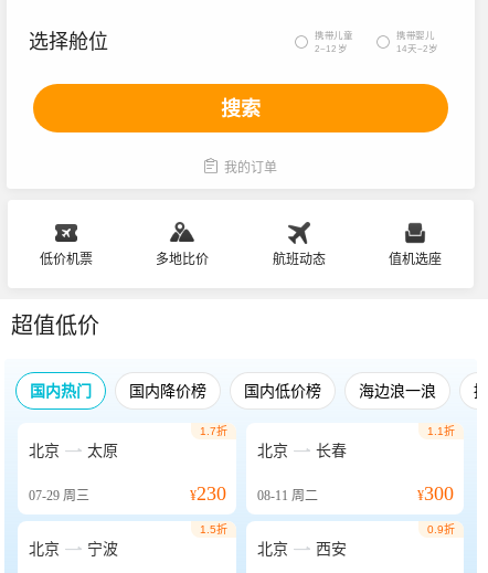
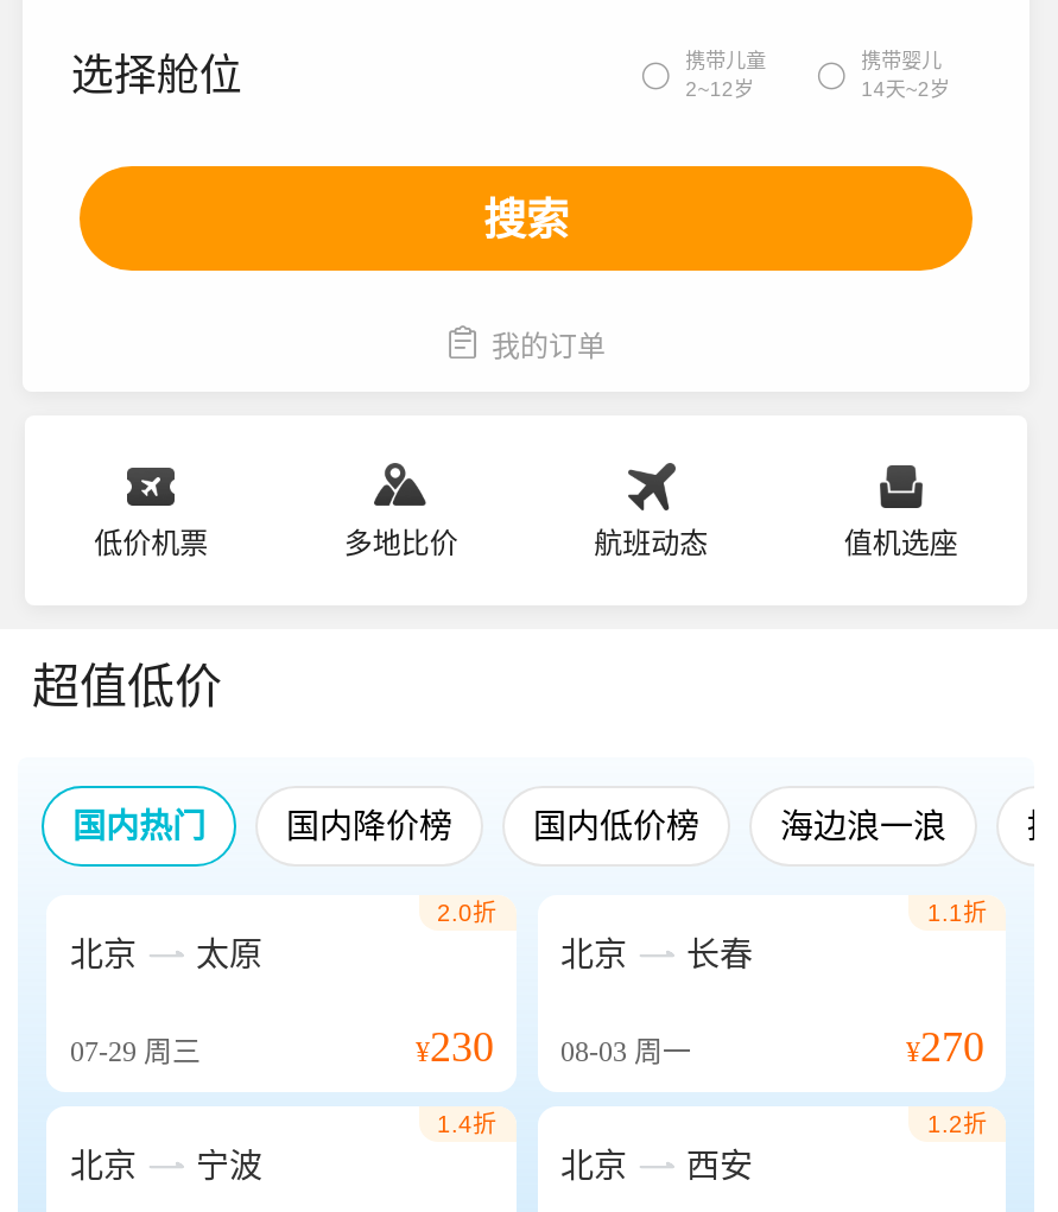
- 1.7折
+ 2.0折

- ¥230 08-11周二
+ ¥230 08-03周一

- ¥300
+ ¥270

- 1.5折
+ 1.4折

- 0.9折
+ 1.2折
